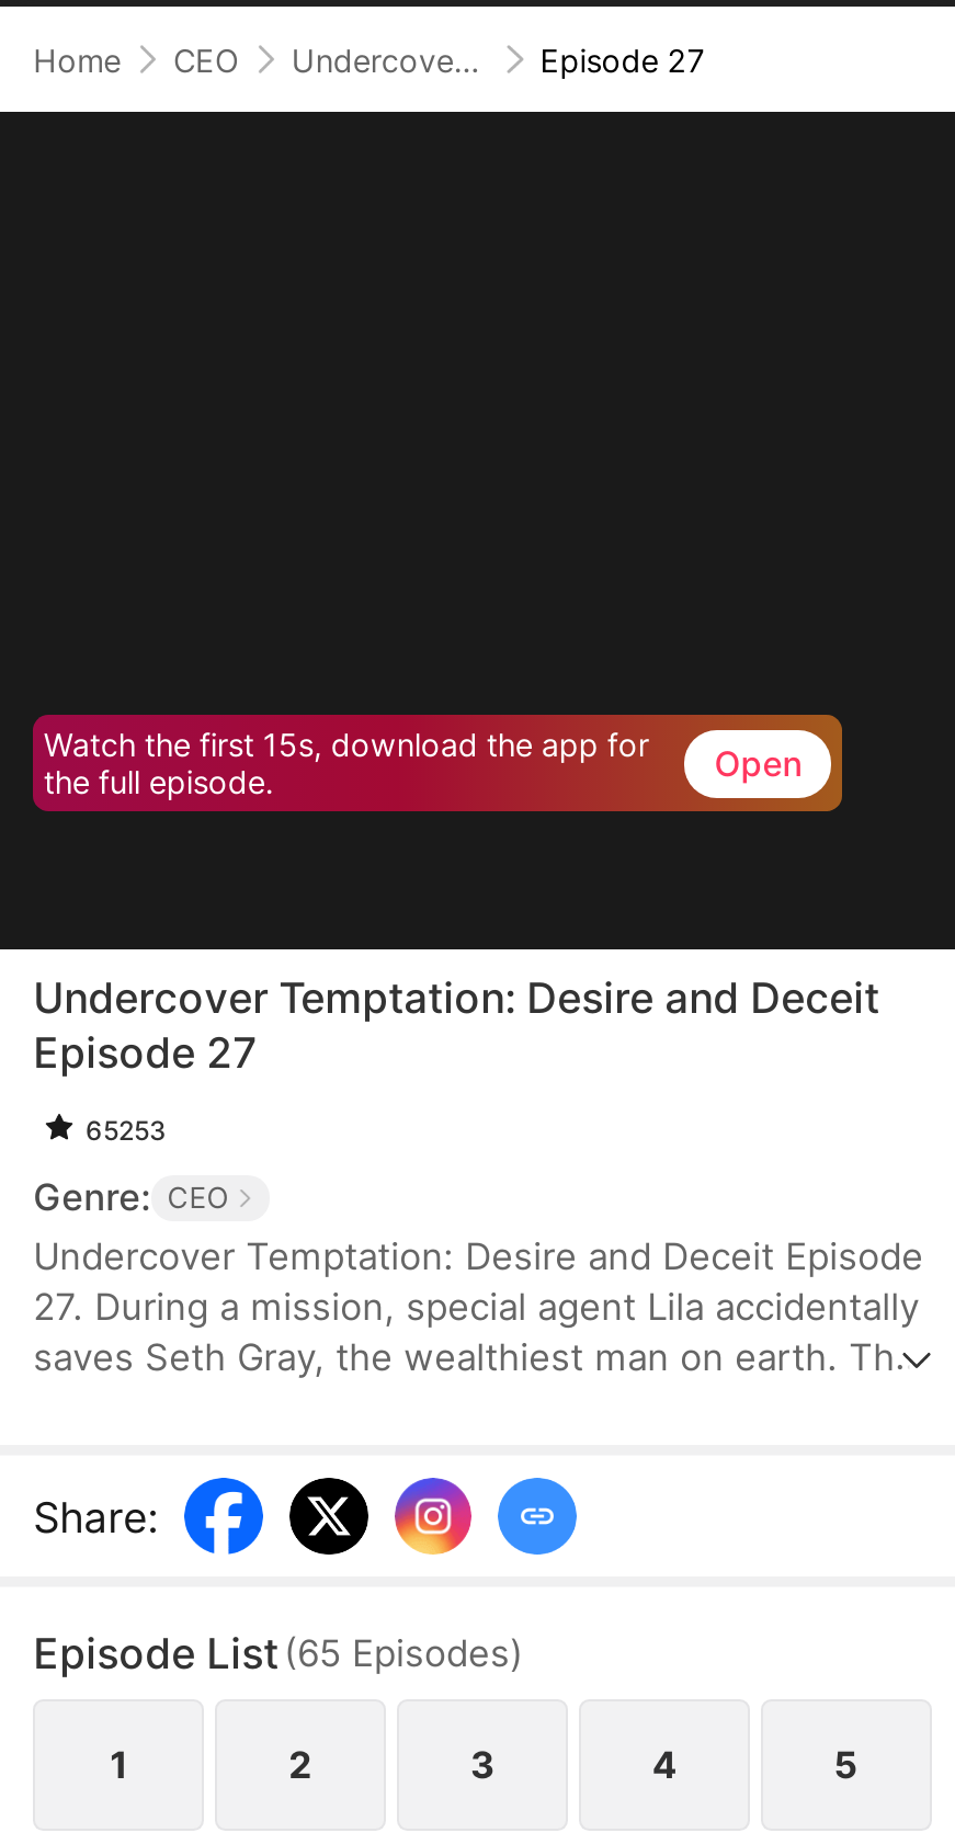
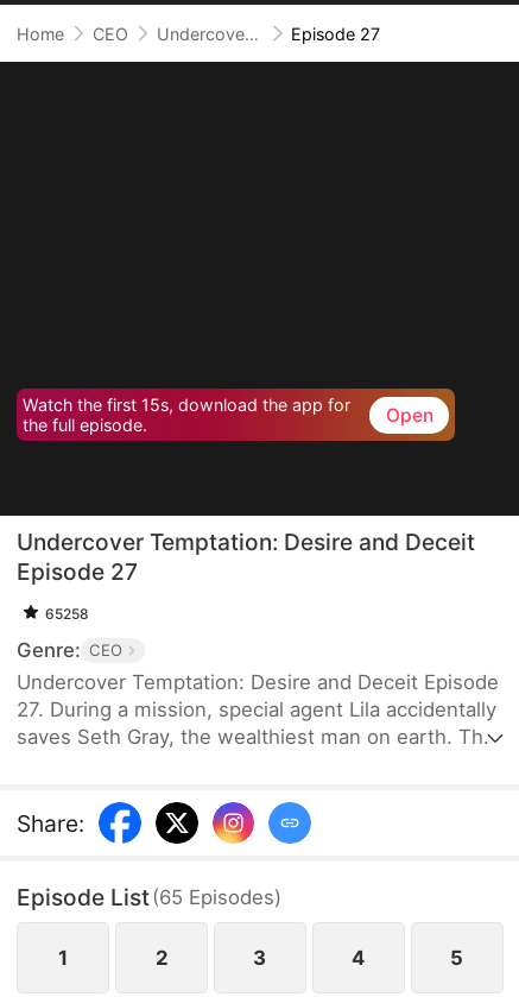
- 65253
+ 65258
